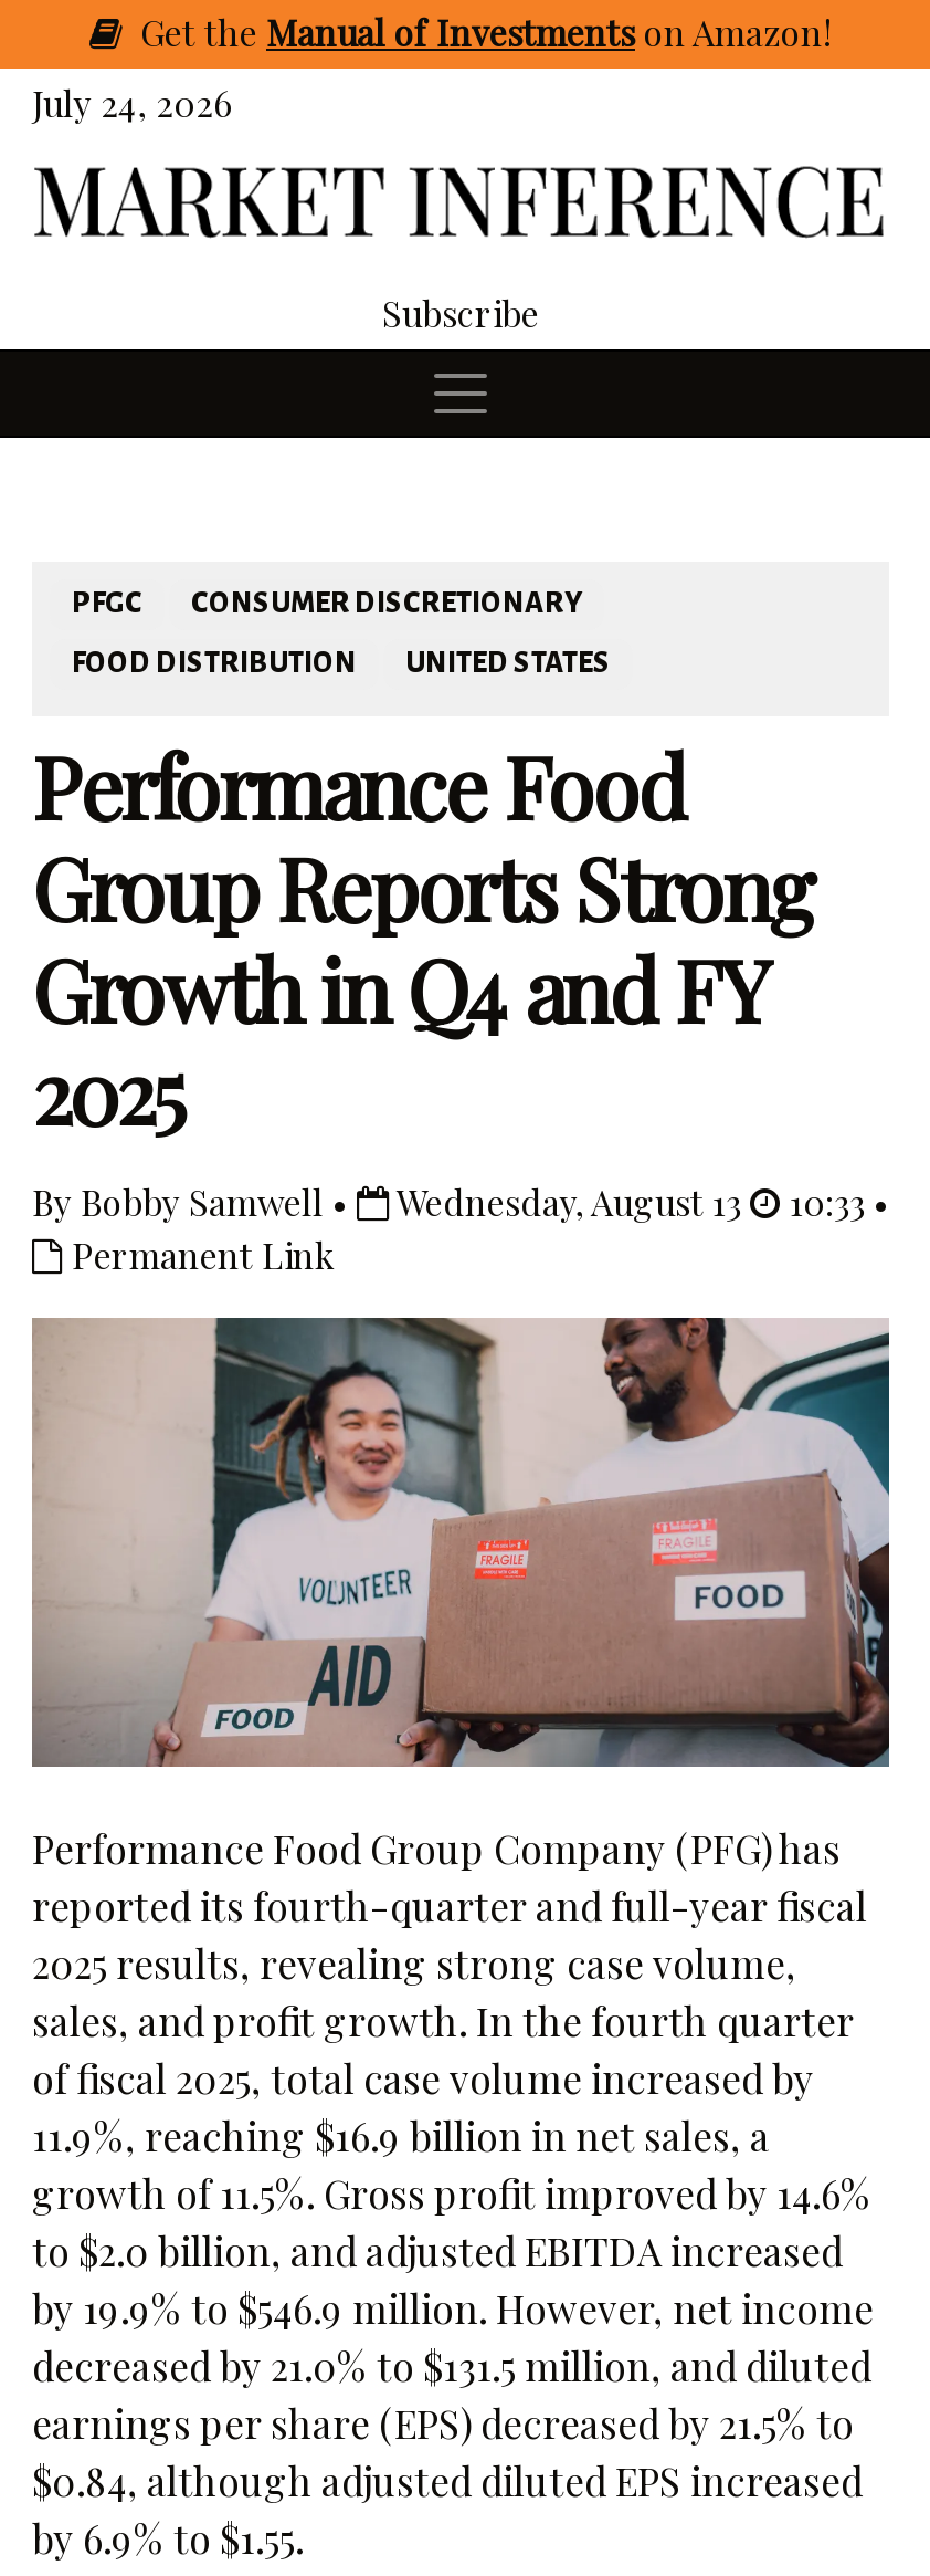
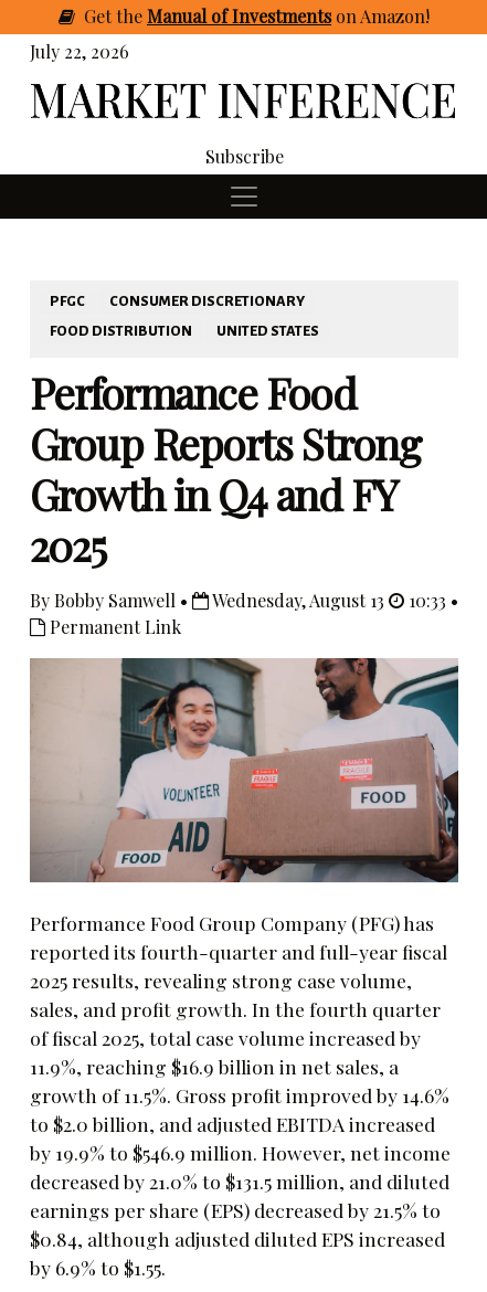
- July 24, 2026
+ July 22, 2026
